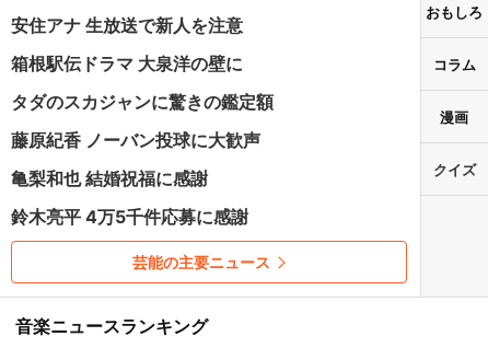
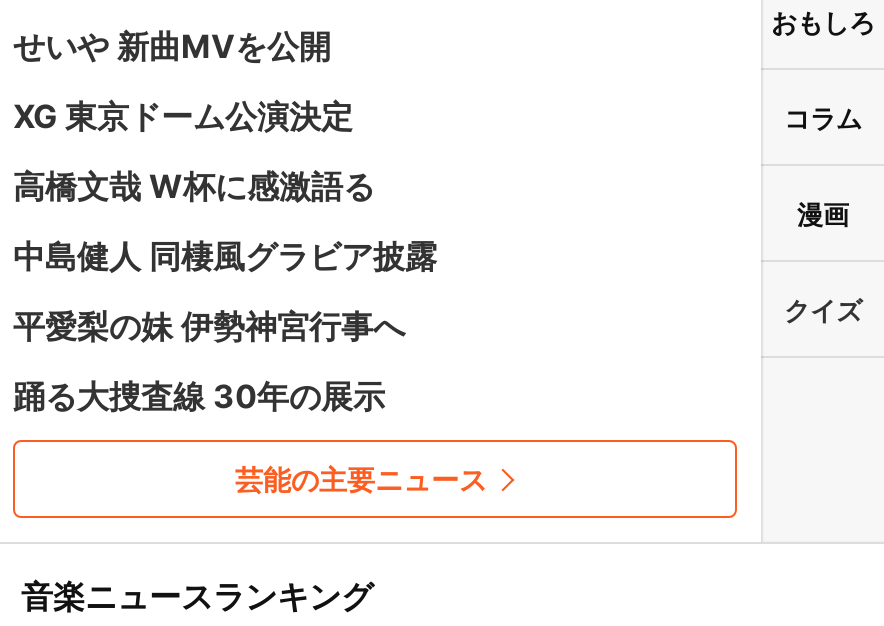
- 安住アナ 生放送で新人を注意
+ せいや 新曲MVを公開

- 箱根駅伝ドラマ 大泉洋の壁に
+ XG 東京ドーム公演決定

- タダのスカジャンに驚きの鑑定額
+ 高橋文哉 W杯に感激語る

- 藤原紀香 ノーバン投球に大歓声
+ 中島健人 同棲風グラビア披露

- 亀梨和也 結婚祝福に感謝
+ 平愛梨の妹 伊勢神宮行事へ

- 鈴木亮平 4万5千件応募に感謝
+ 踊る大捜査線 30年の展示
